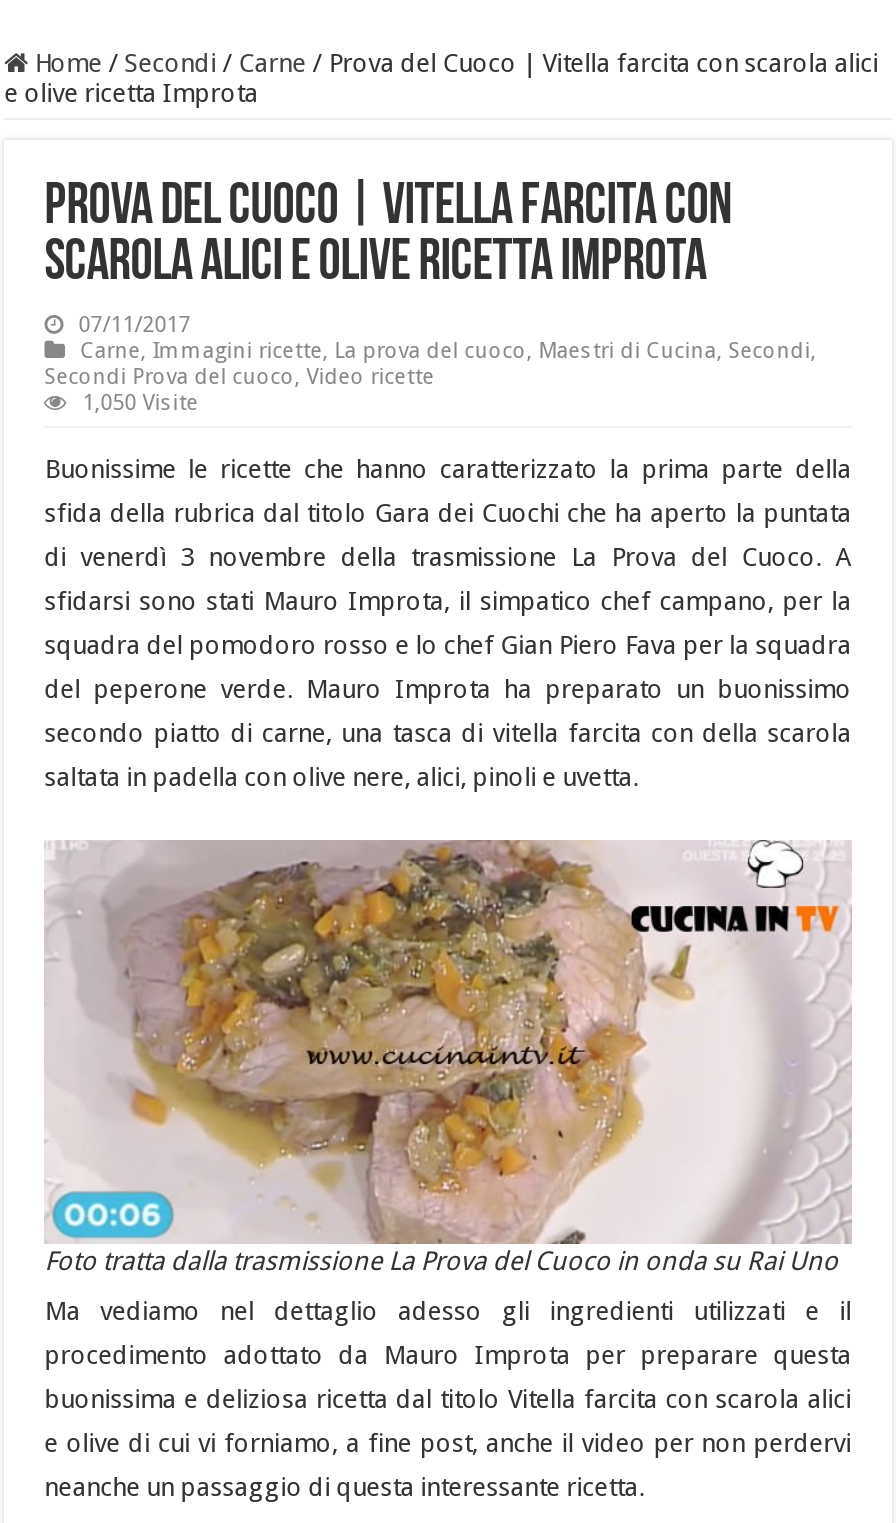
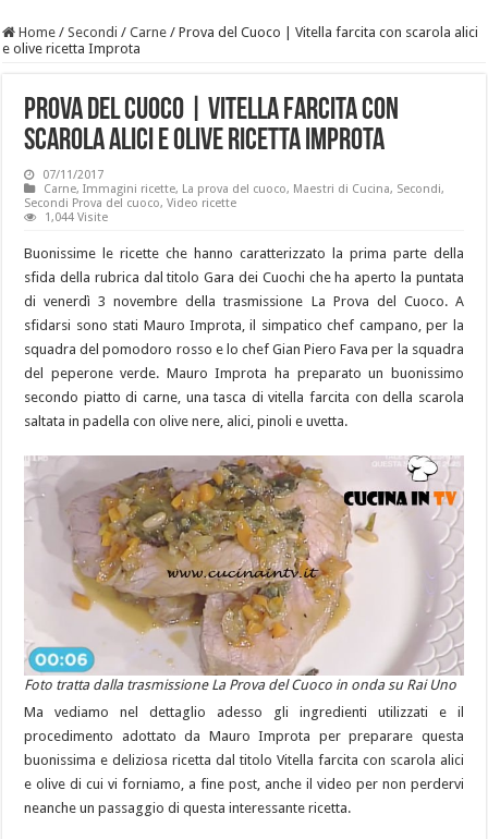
- 1,050 Visite
+ 1,044 Visite
